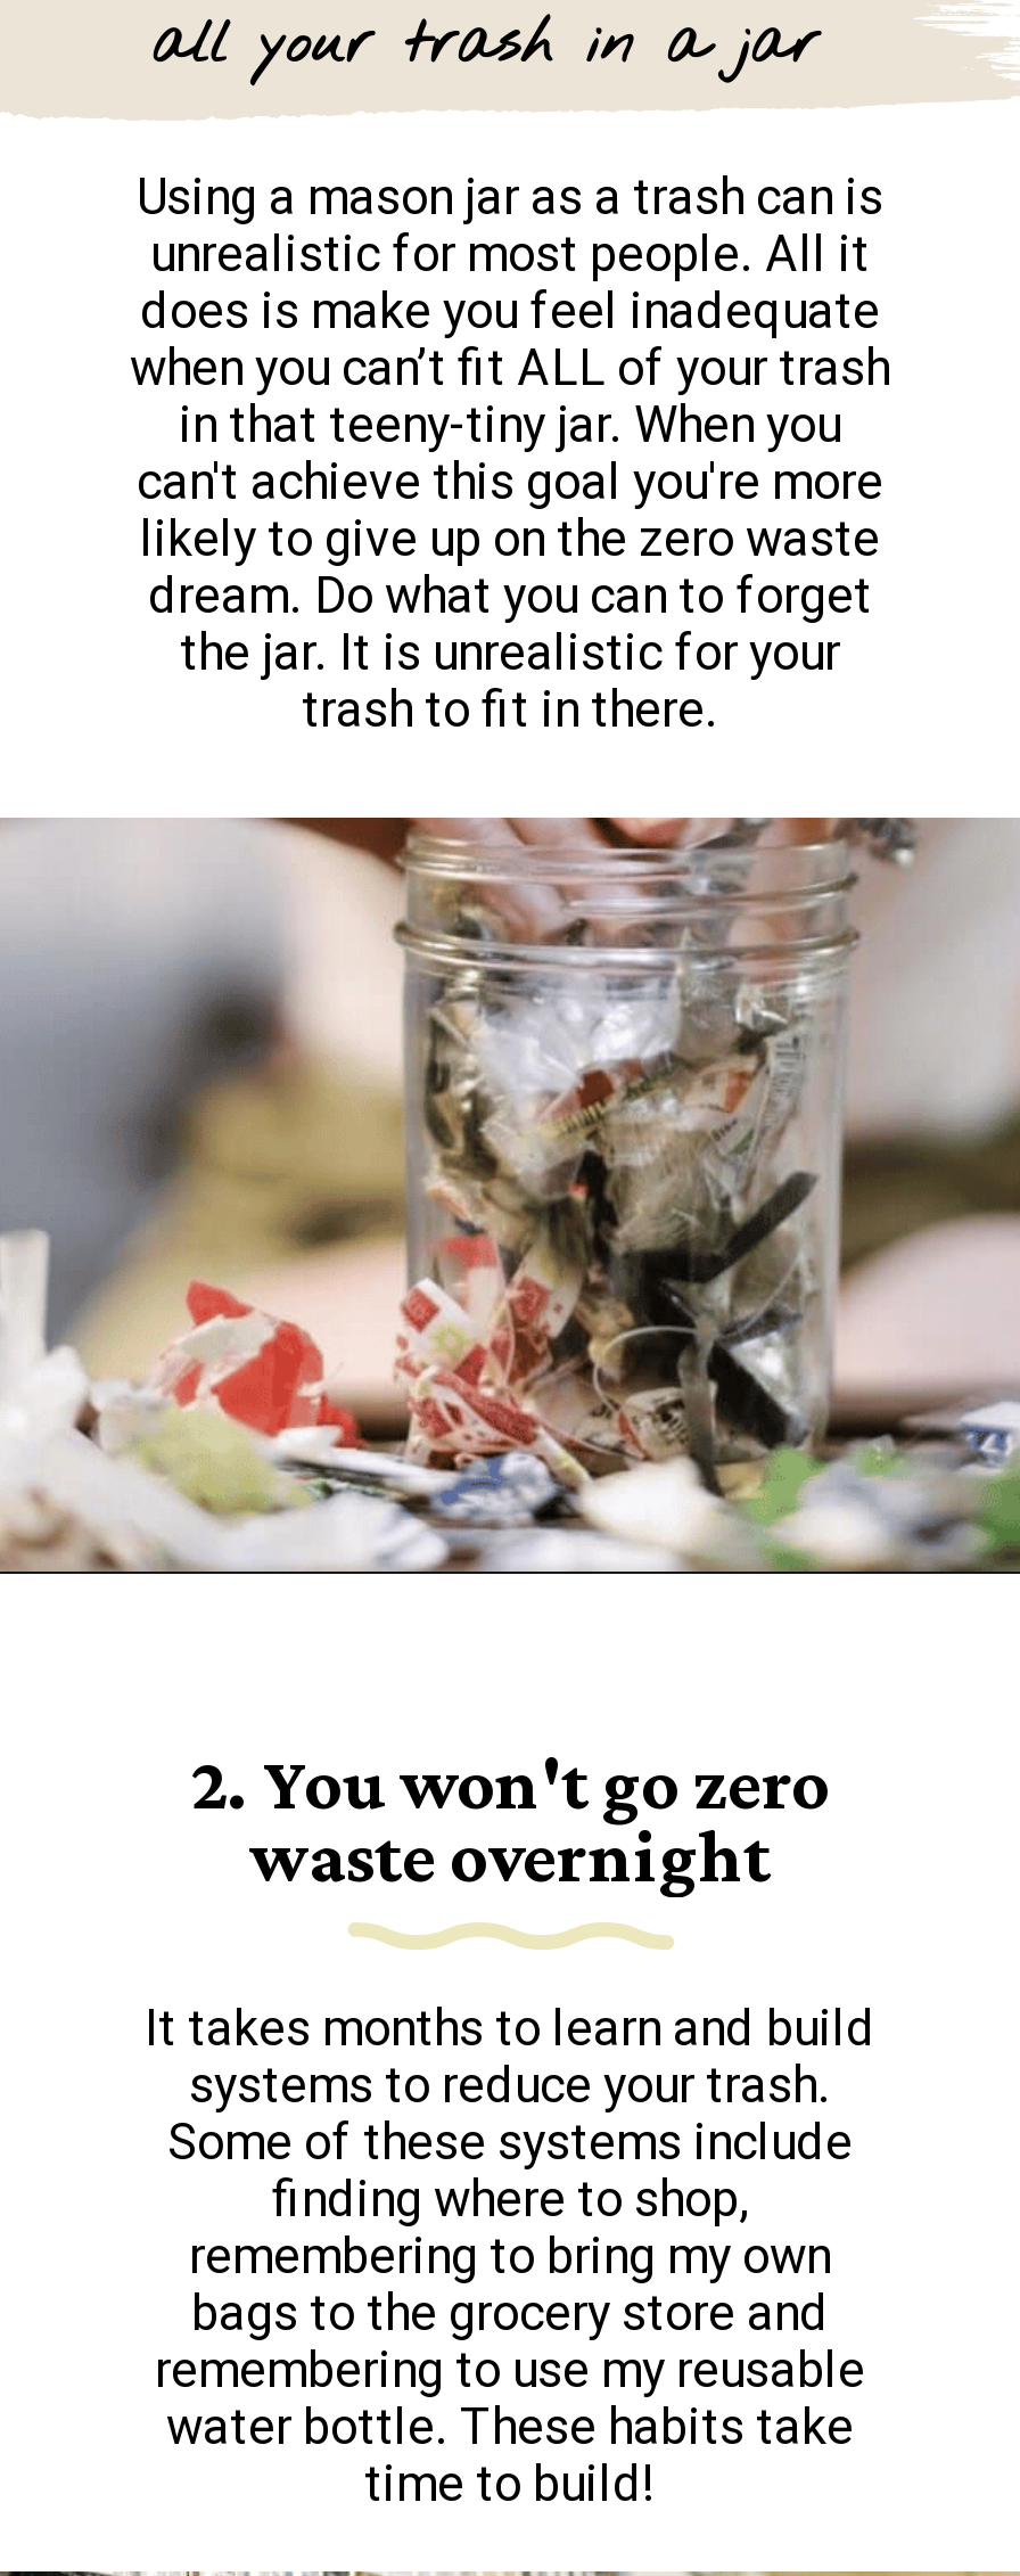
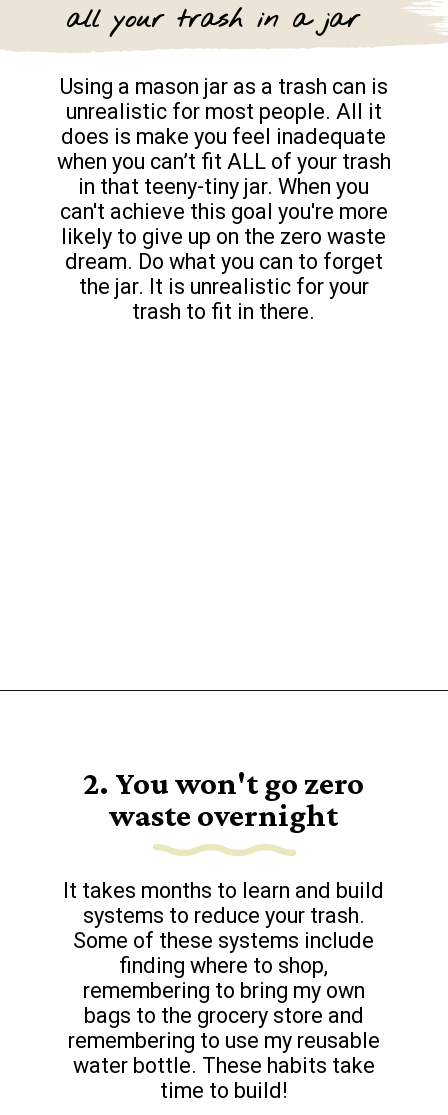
- [image]
